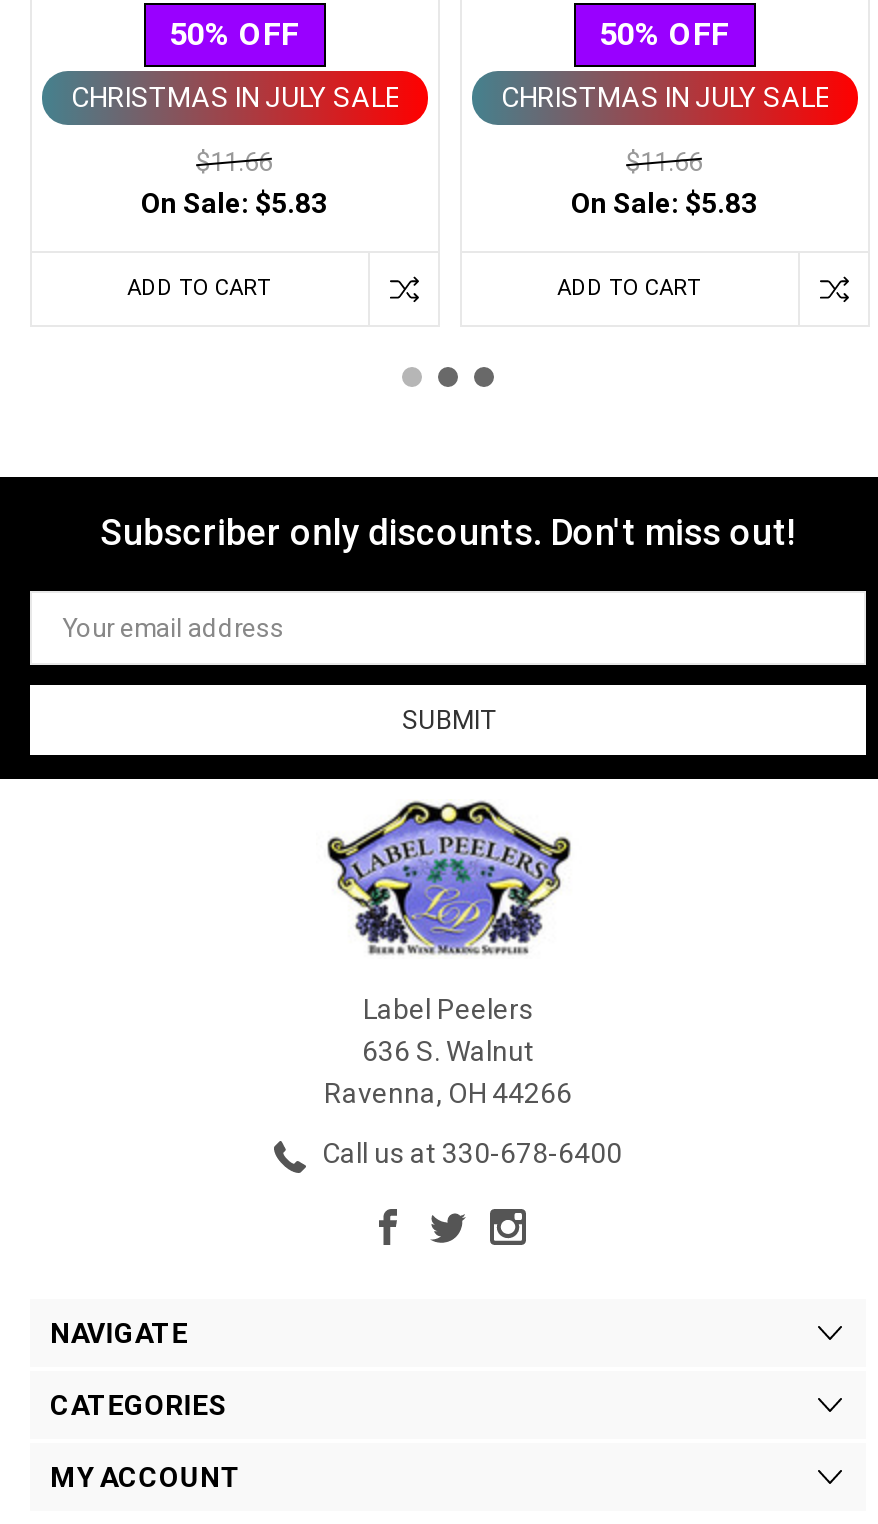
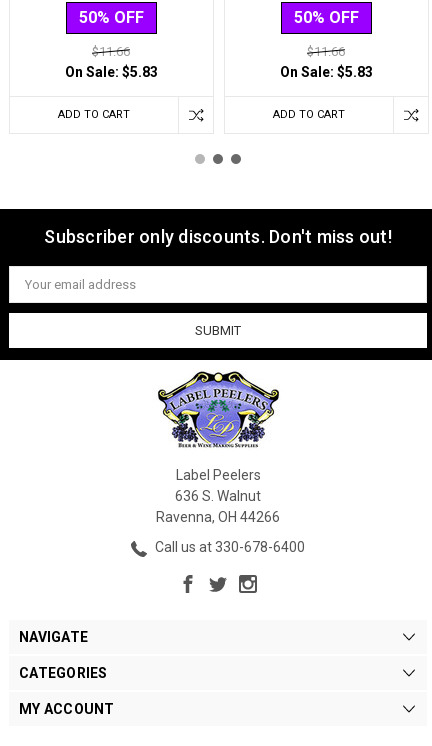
- CHRISTMAS IN JULY SALE

- CHRISTMAS IN JULY SALE
